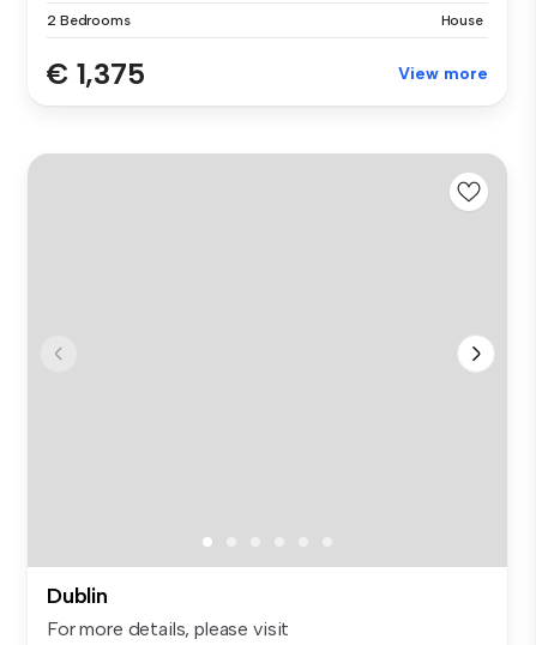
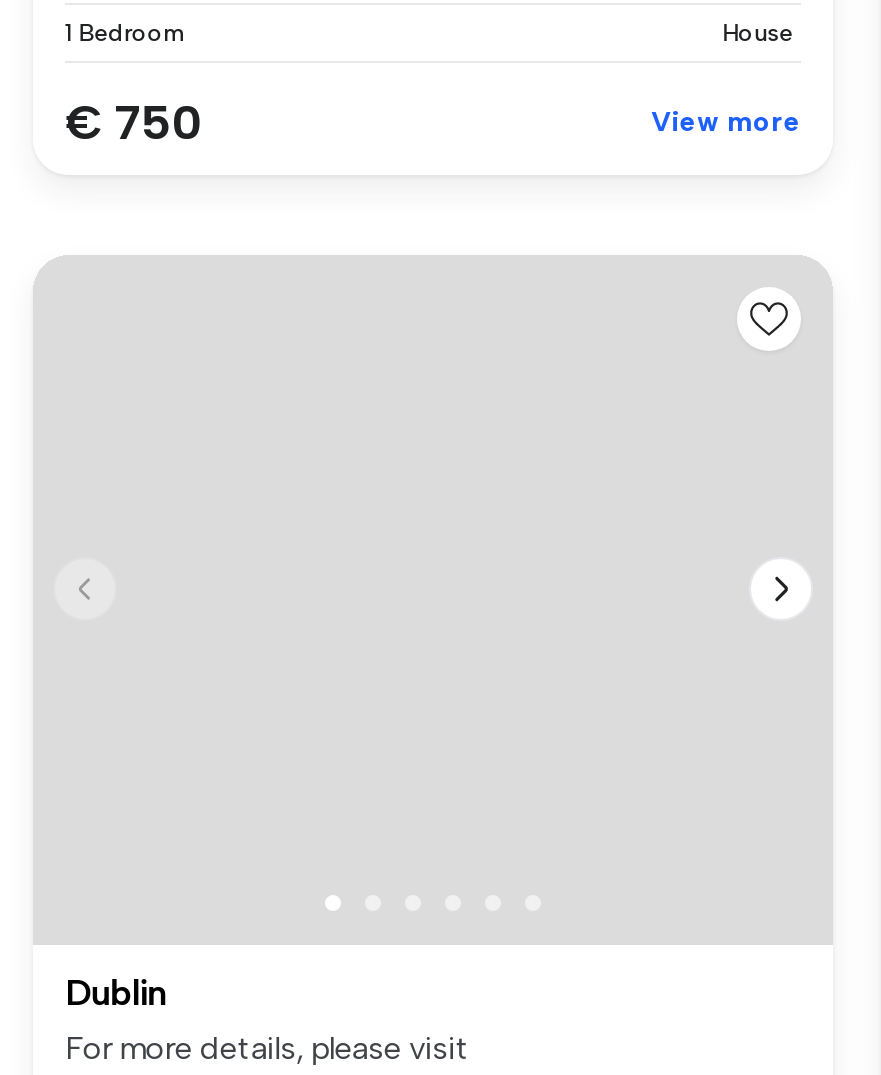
- 2 Bedrooms
+ 1 Bedroom

- € 1,375
+ € 750
